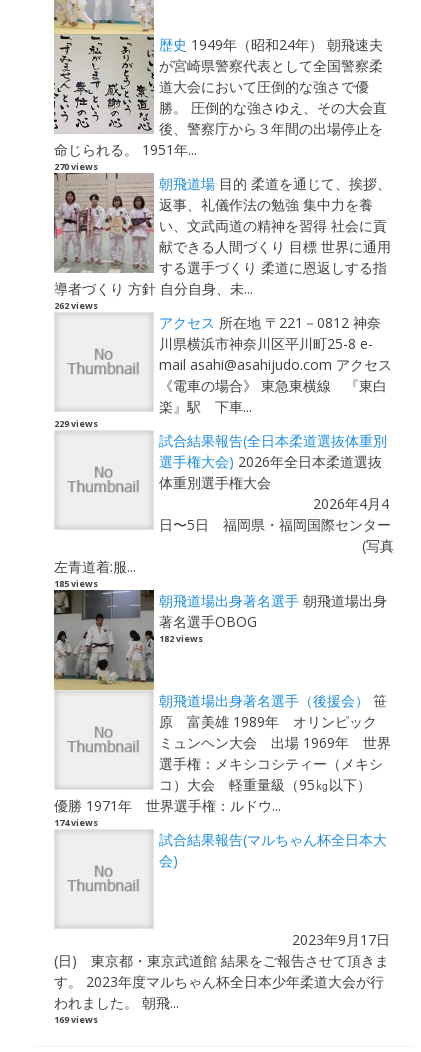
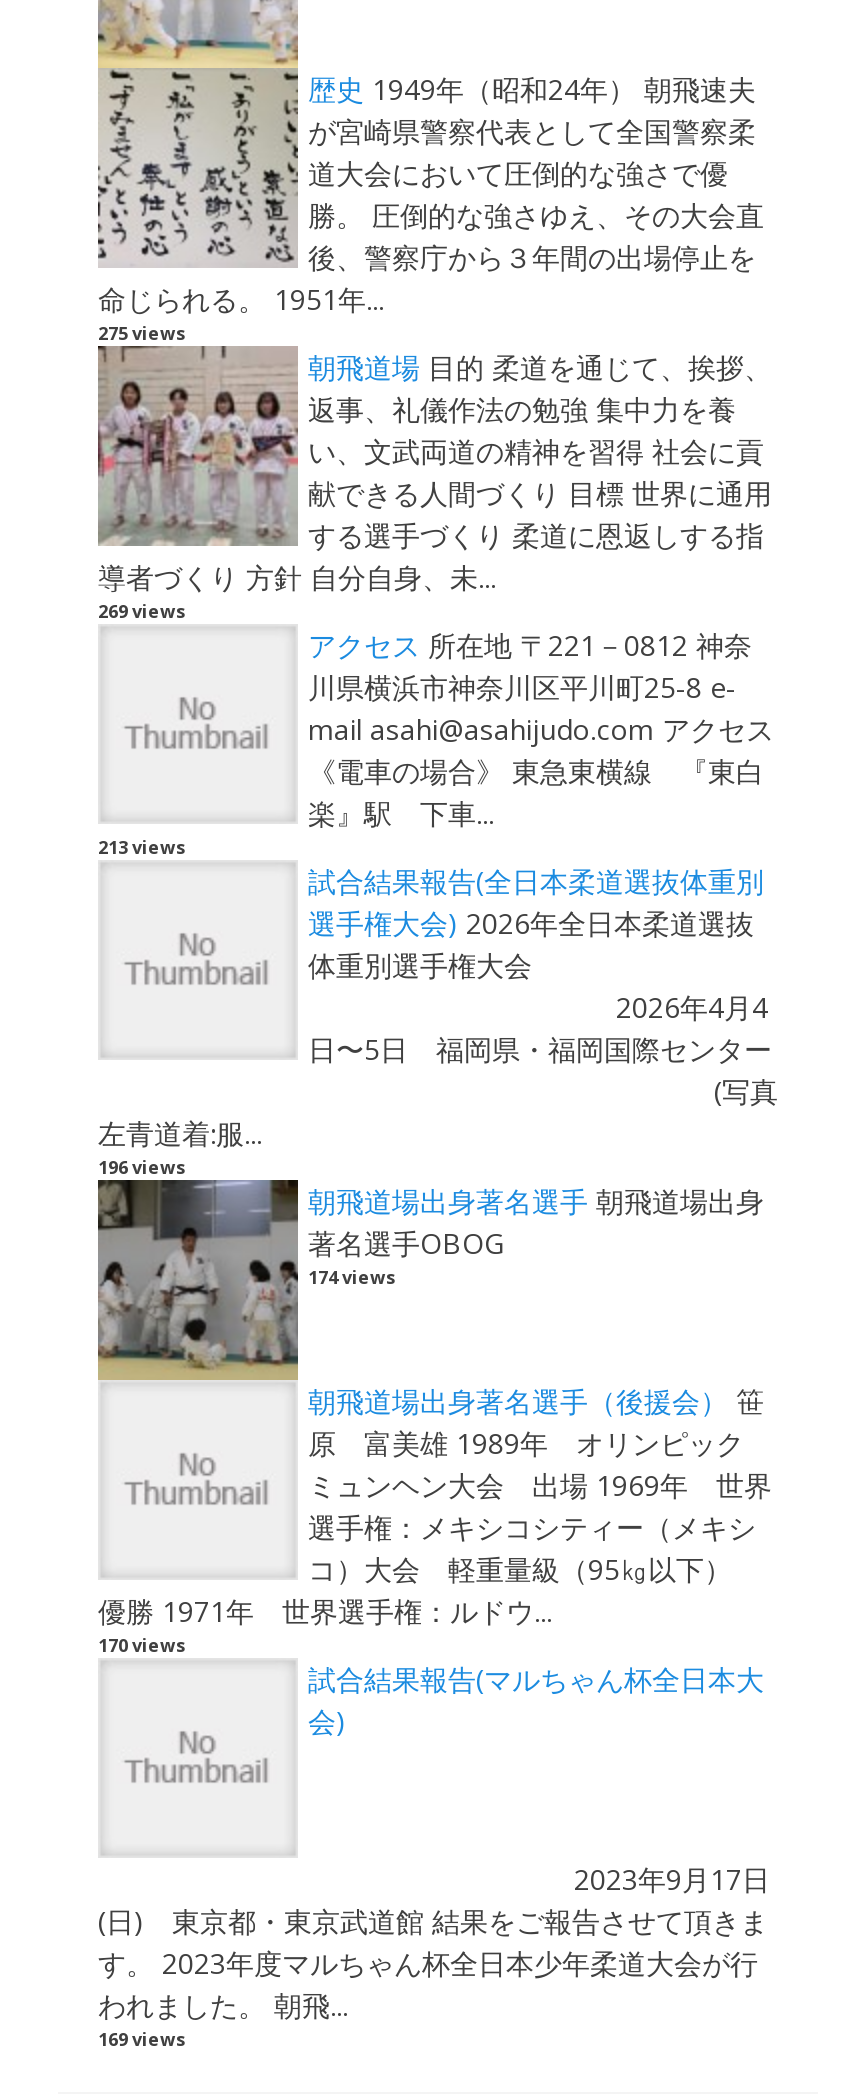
- 270 views
+ 275 views

- 262 views
+ 269 views

- 229 views
+ 213 views

- 185 views
+ 196 views

- 182 views
+ 174 views

- 174 views
+ 170 views
